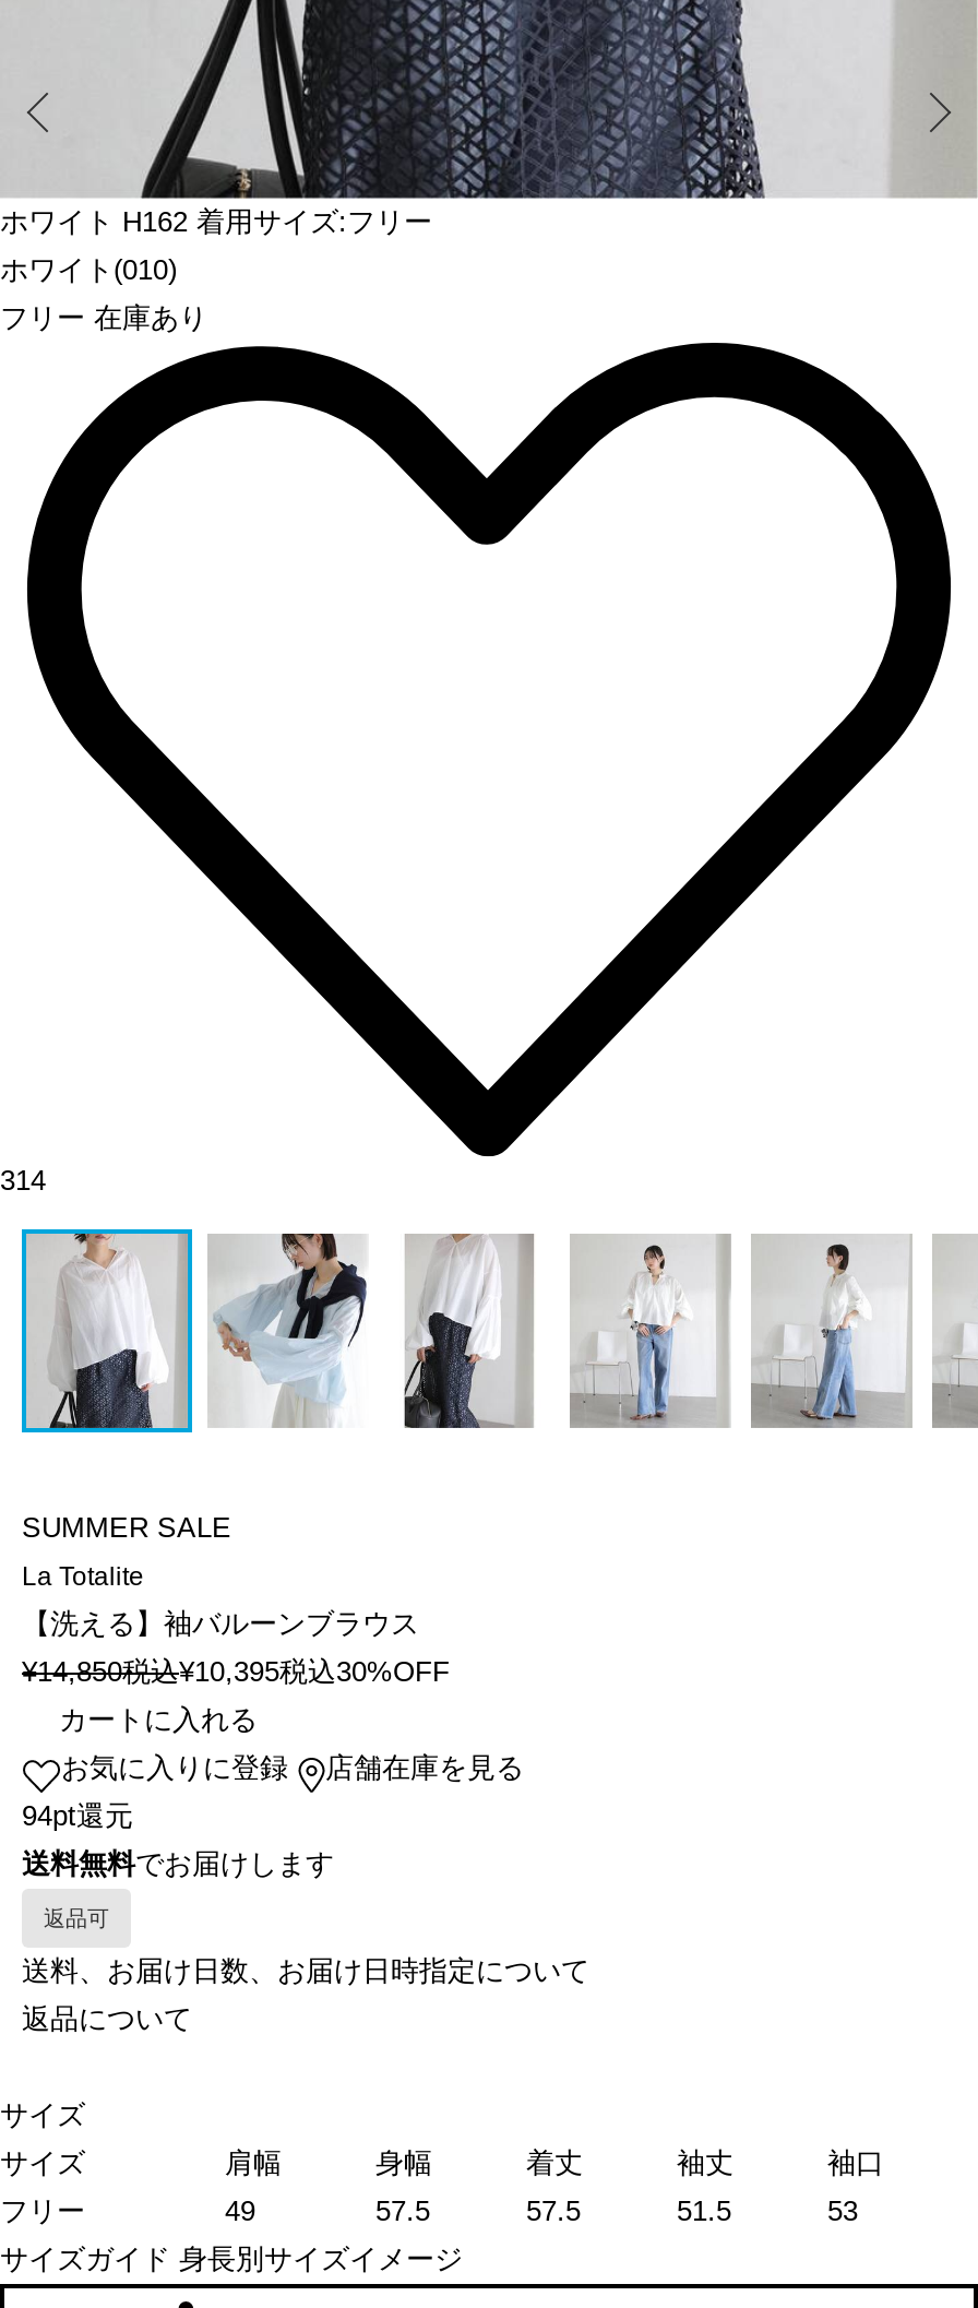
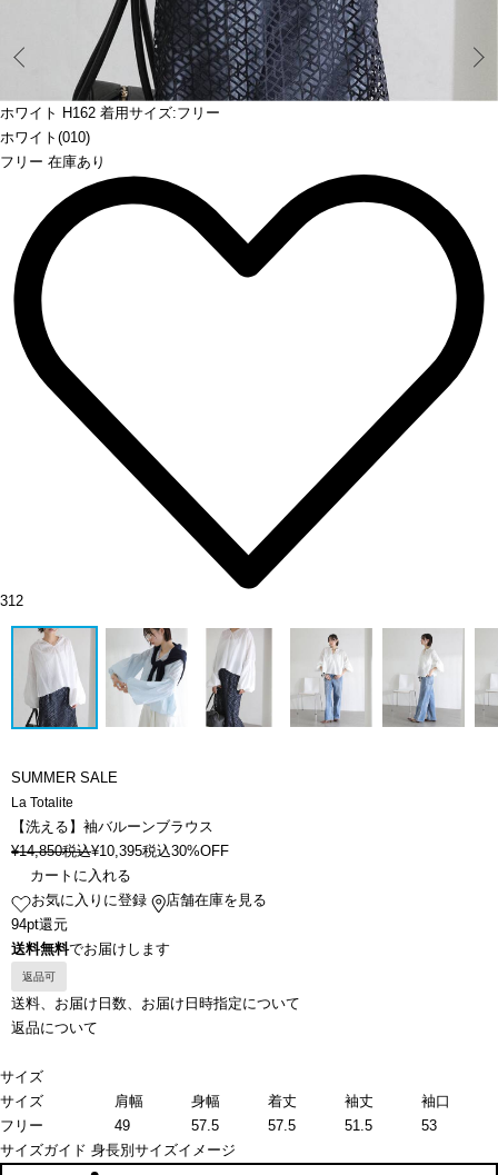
- 314
+ 312
